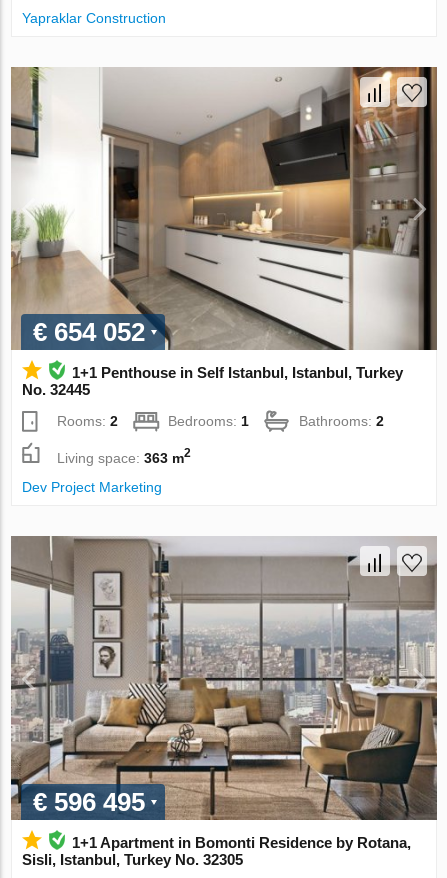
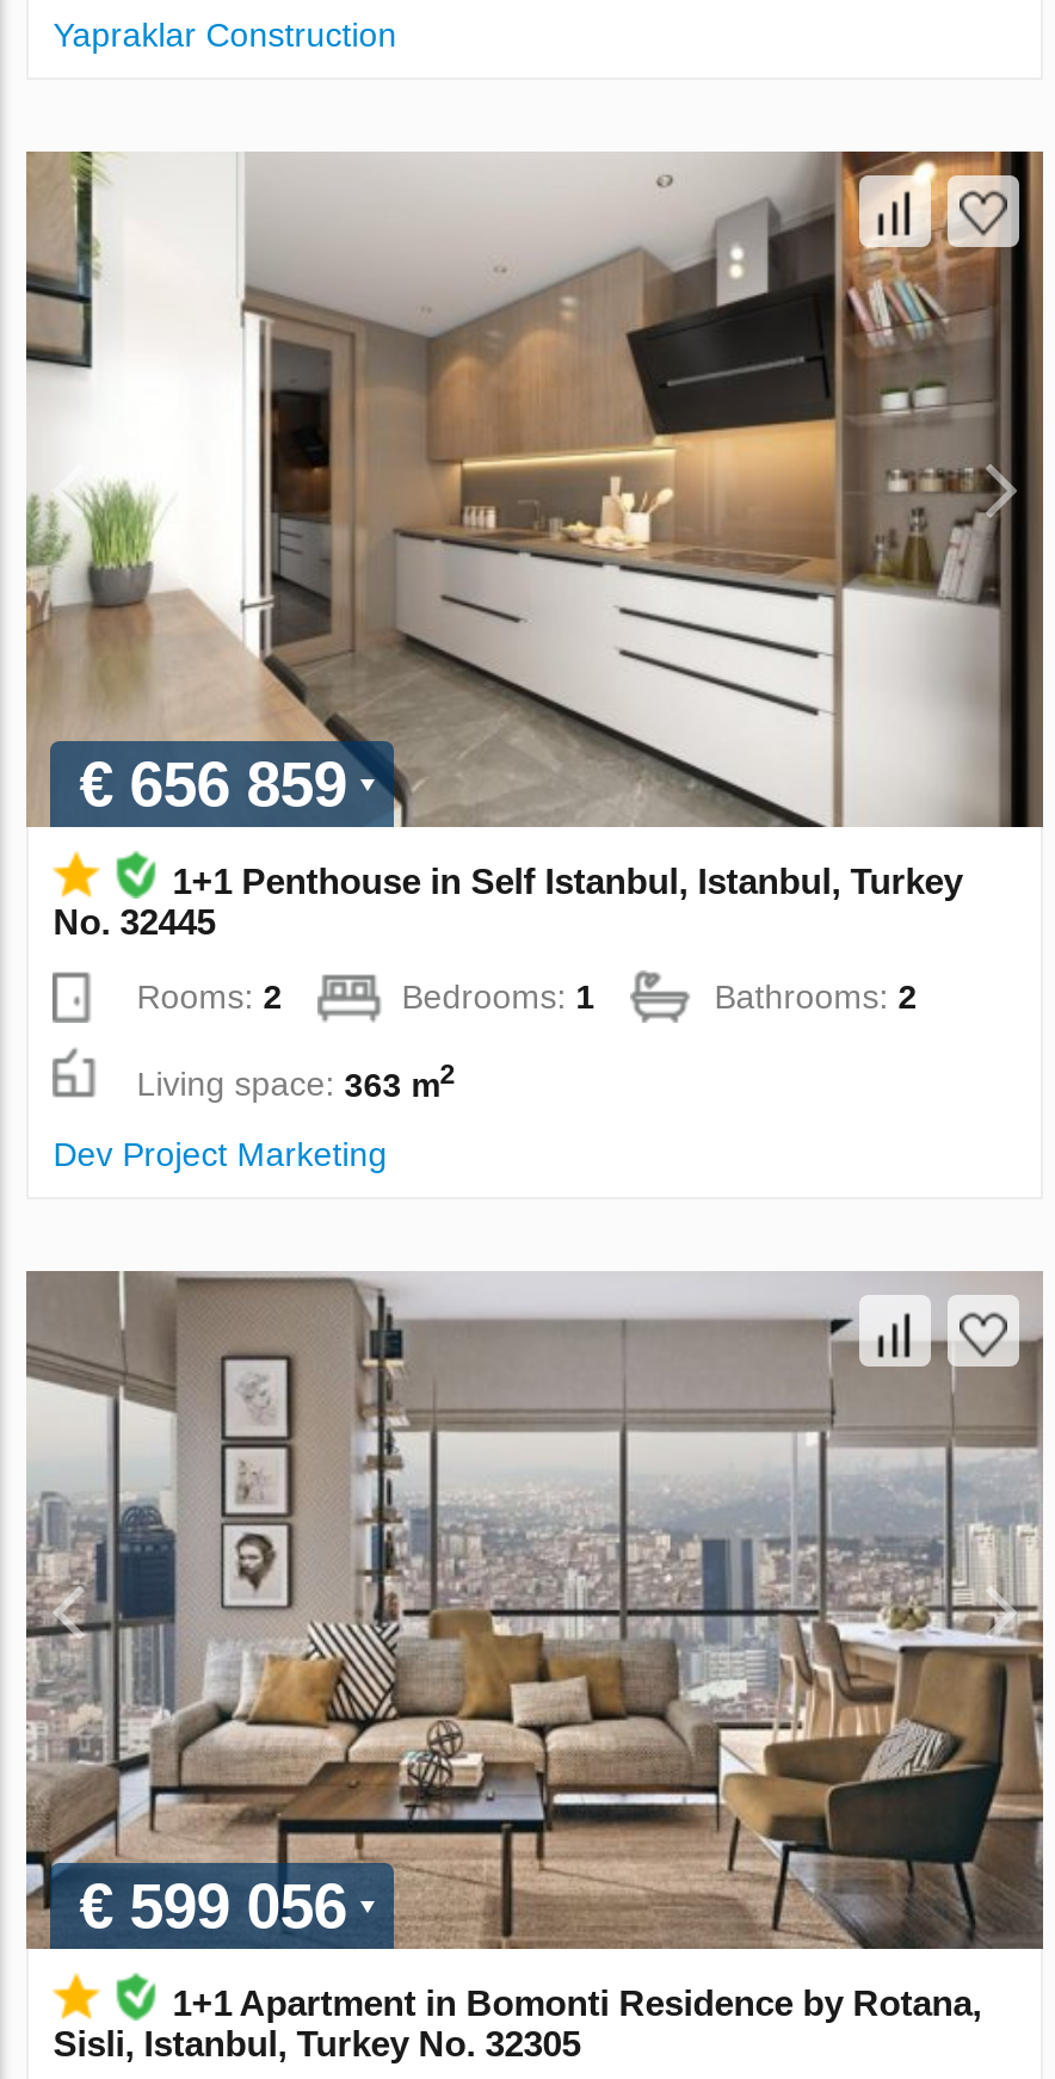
- € 654 052
+ € 656 859

- € 596 495
+ € 599 056
